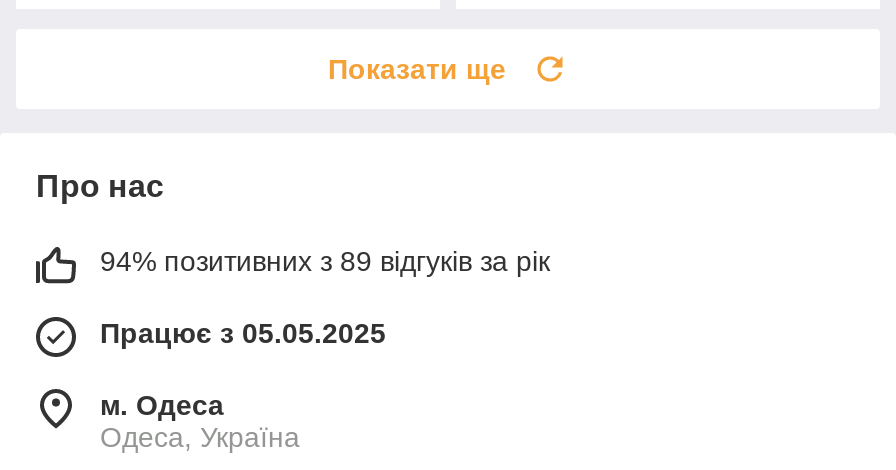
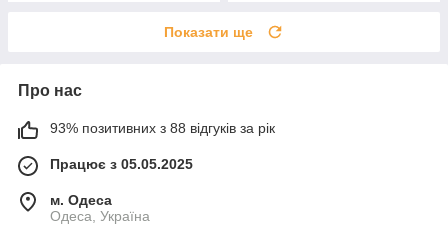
- 94% позитивних з 89 відгуків за рік
+ 93% позитивних з 88 відгуків за рік
